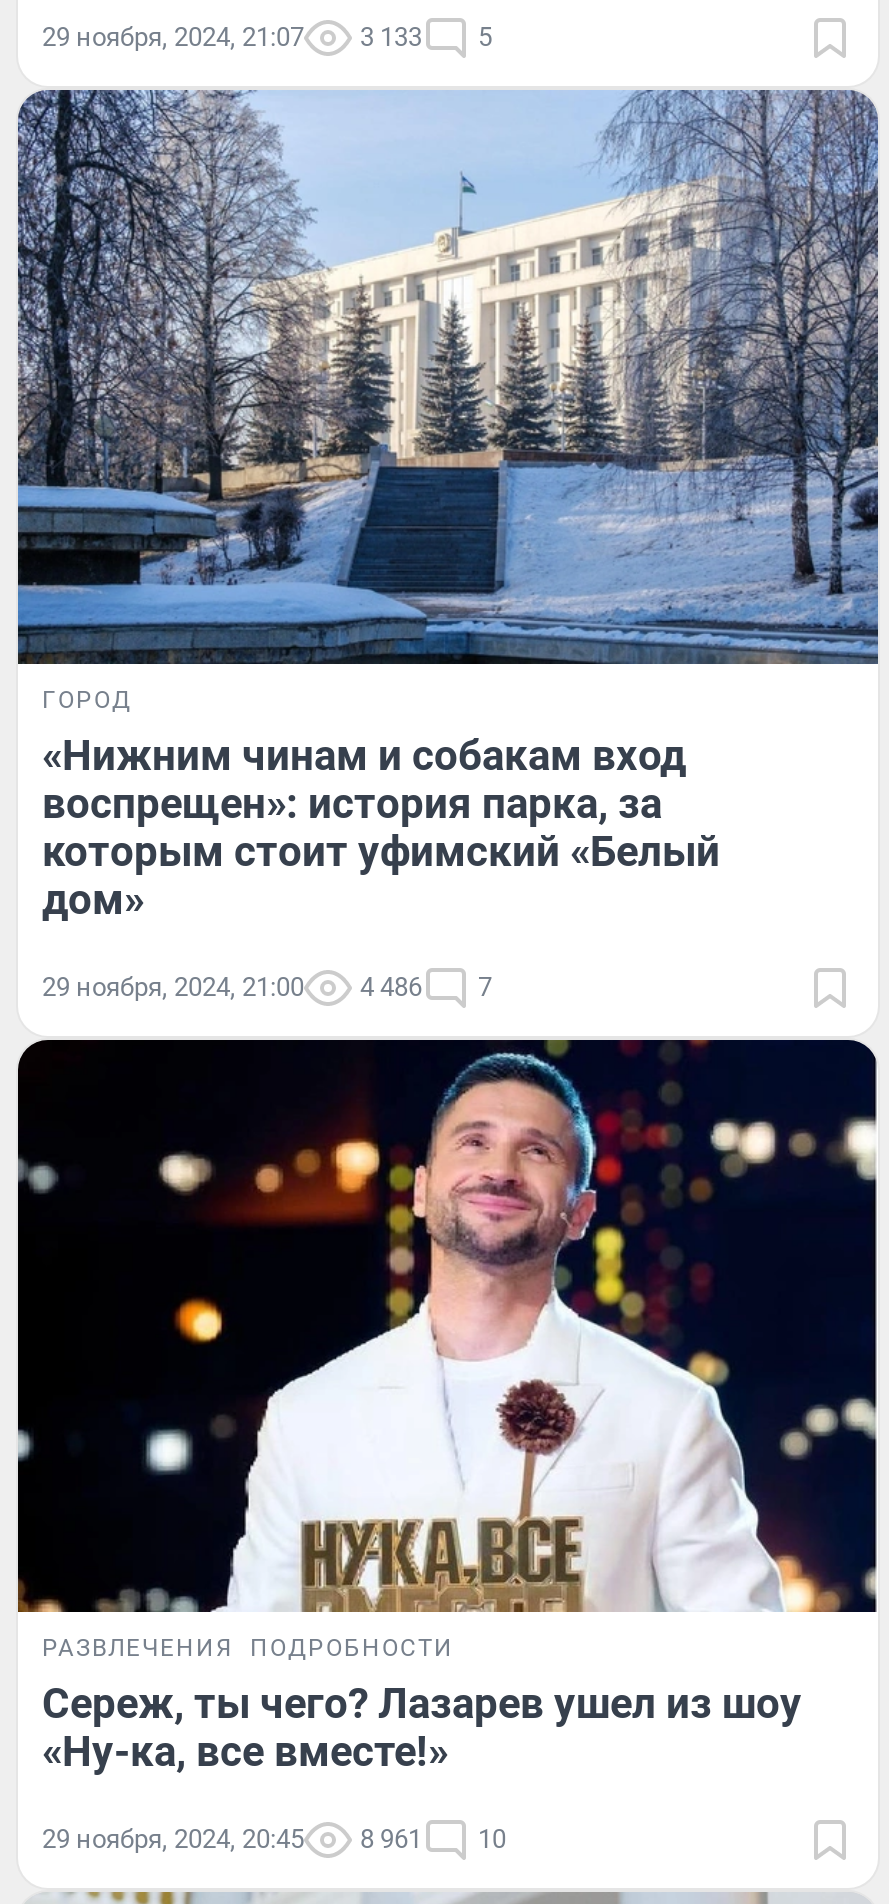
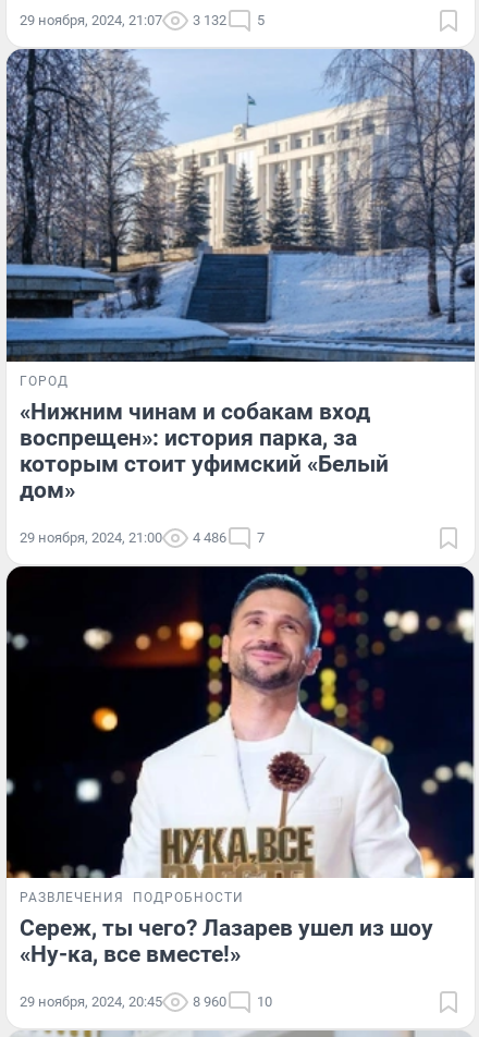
- 29 ноября, 2024, 21:07 3 133 5
+ 29 ноября, 2024, 21:07 3 132 5

- 29 ноября, 2024, 20:45 8 961 10
+ 29 ноября, 2024, 20:45 8 960 10
